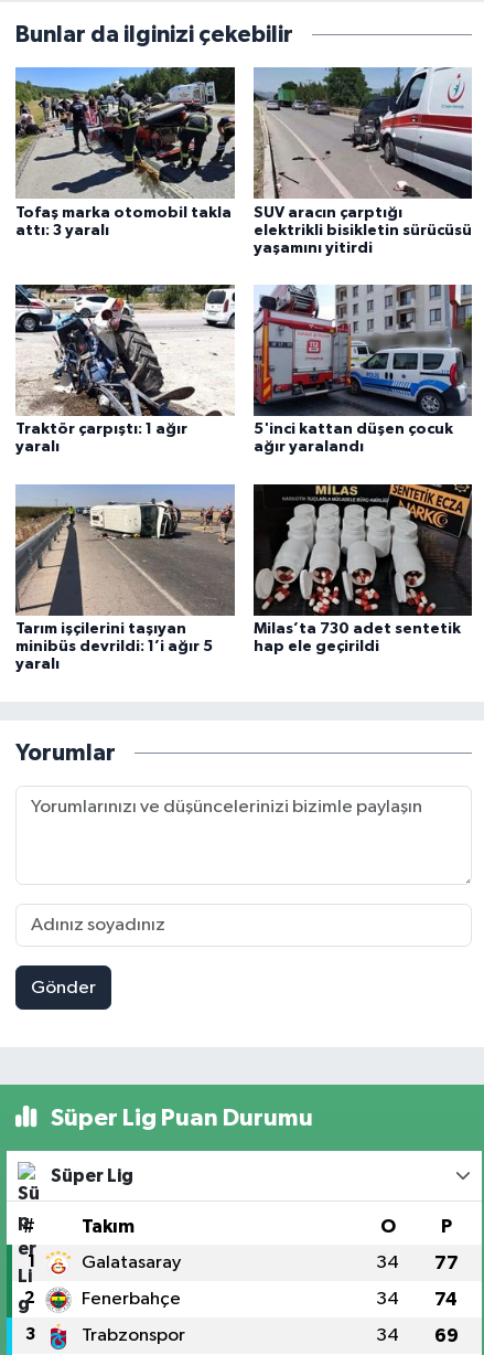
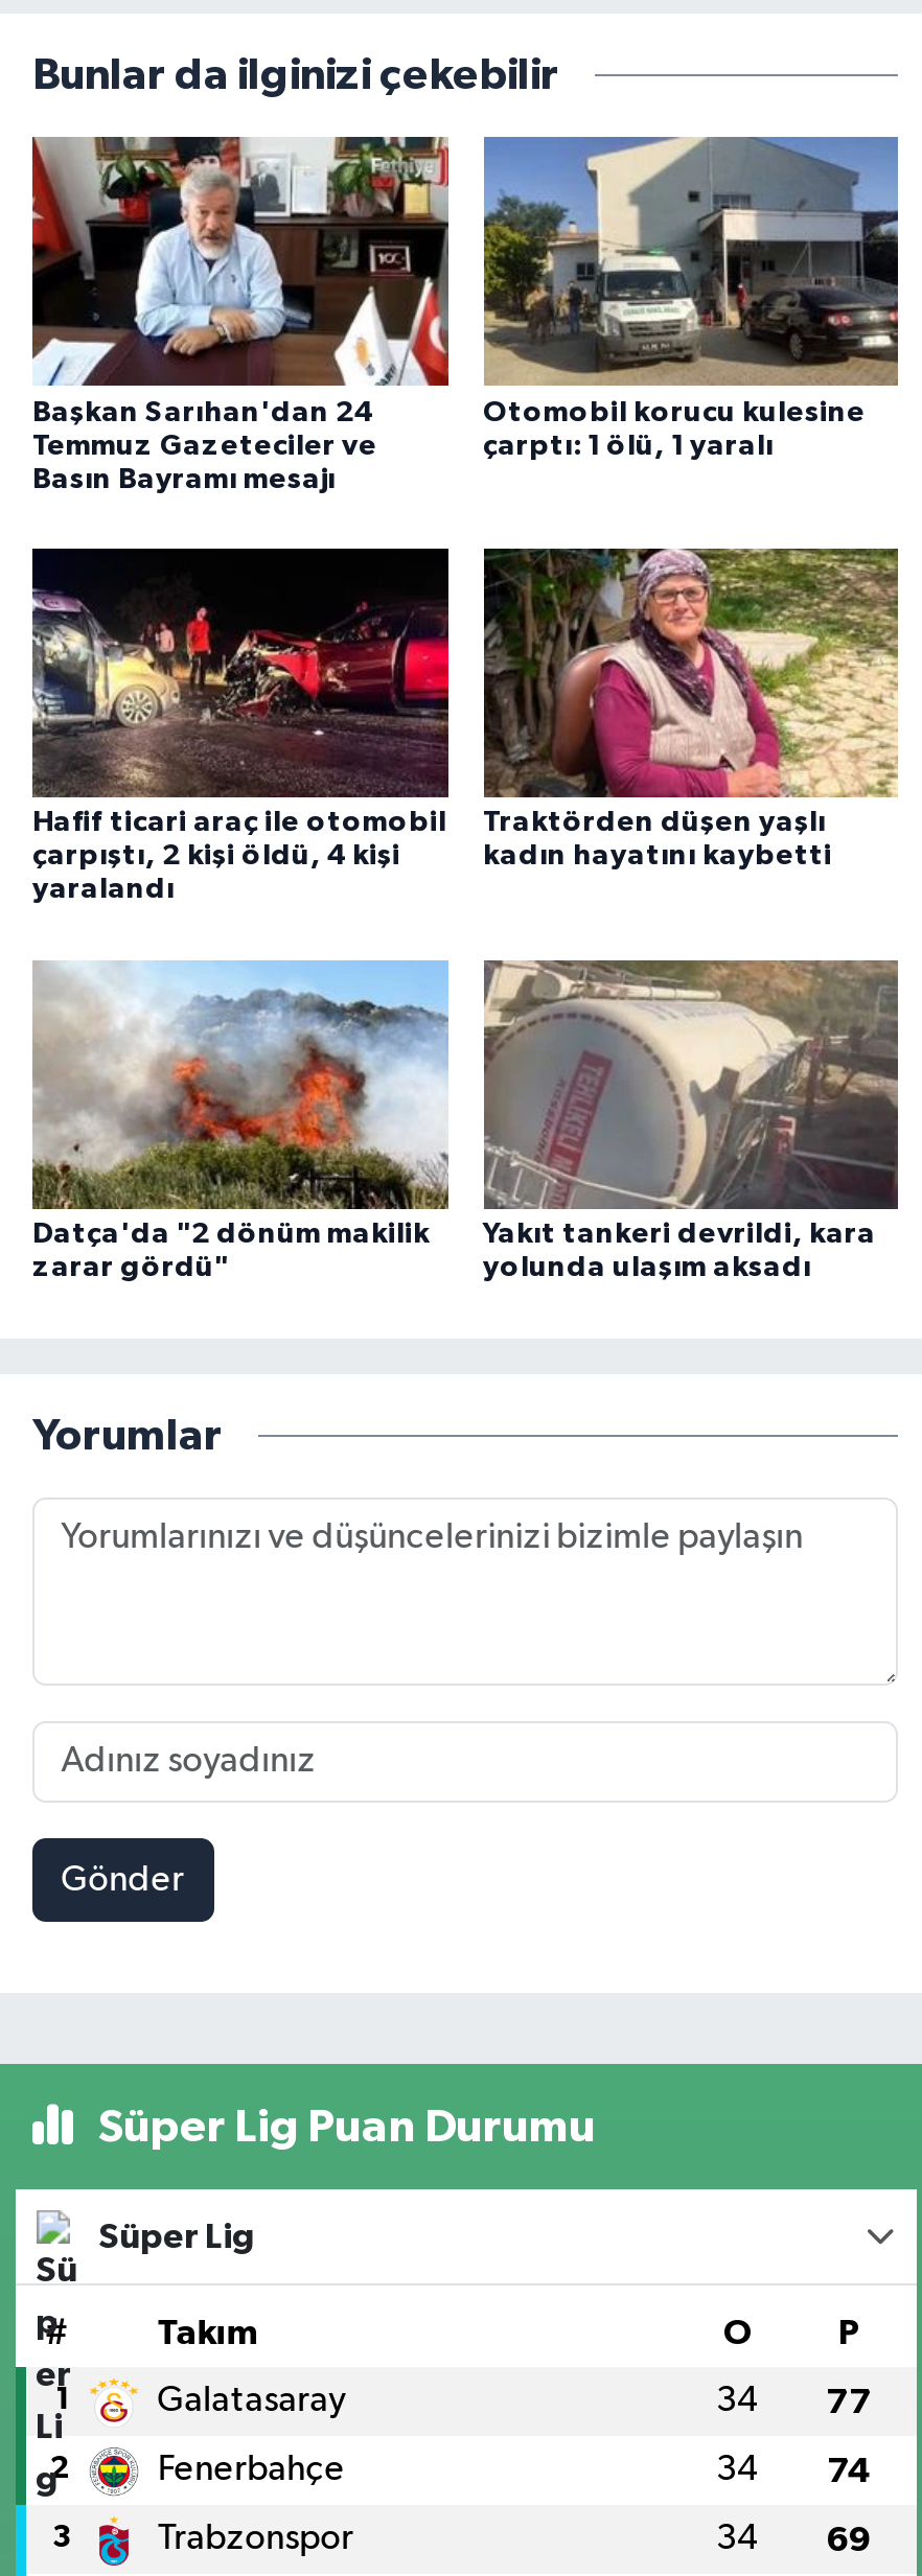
- [image]
- Tofaş marka otomobil takla
- attı: 3 yaralı
+ [image]
+ Başkan Sarıhan'dan 24
+ Temmuz Gazeteciler ve
+ Basın Bayramı mesajı

- [image]
- SUV aracın çarptığı
- elektrikli bisikletin sürücüsü
- yaşamını yitirdi
+ [image]
+ Otomobil korucu kulesine
+ çarptı: 1 ölü, 1 yaralı

- [image]
- Traktör çarpıştı: 1 ağır
- yaralı
+ [image]
+ Hafif ticari araç ile otomobil
+ çarpıştı, 2 kişi öldü, 4 kişi
+ yaralandı

- [image]
- 5'inci kattan düşen çocuk
- ağır yaralandı
+ [image]
+ Traktörden düşen yaşlı
+ kadın hayatını kaybetti

- [image]
- Tarım işçilerini taşıyan
- minibüs devrildi: 1’i ağır 5
- yaralı
+ [image]
+ Datça'da "2 dönüm makilik
+ zarar gördü"

- [image]
- Milas’ta 730 adet sentetik
- hap ele geçirildi
+ [image]
+ Yakıt tankeri devrildi, kara
+ yolunda ulaşım aksadı
